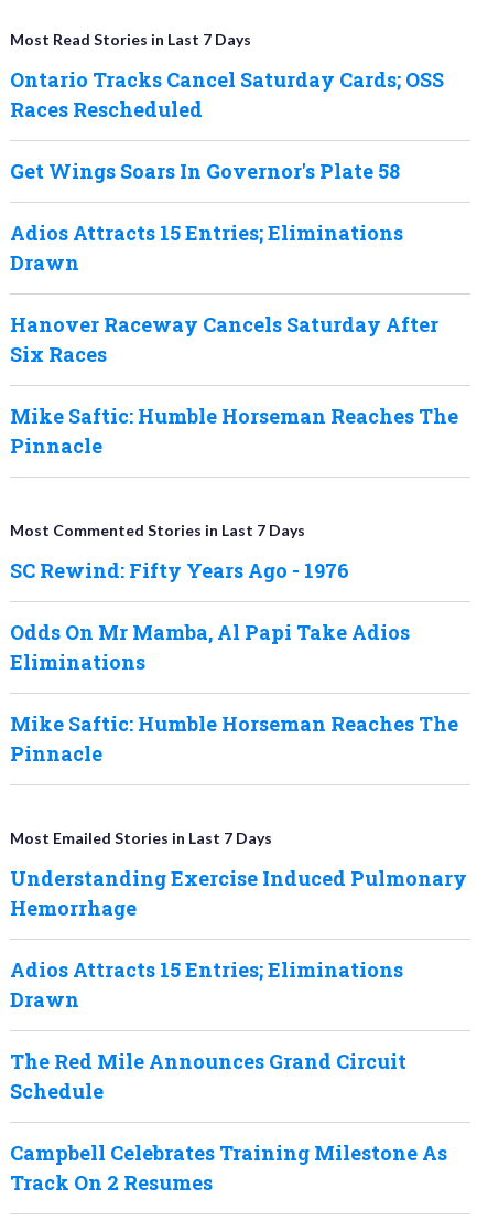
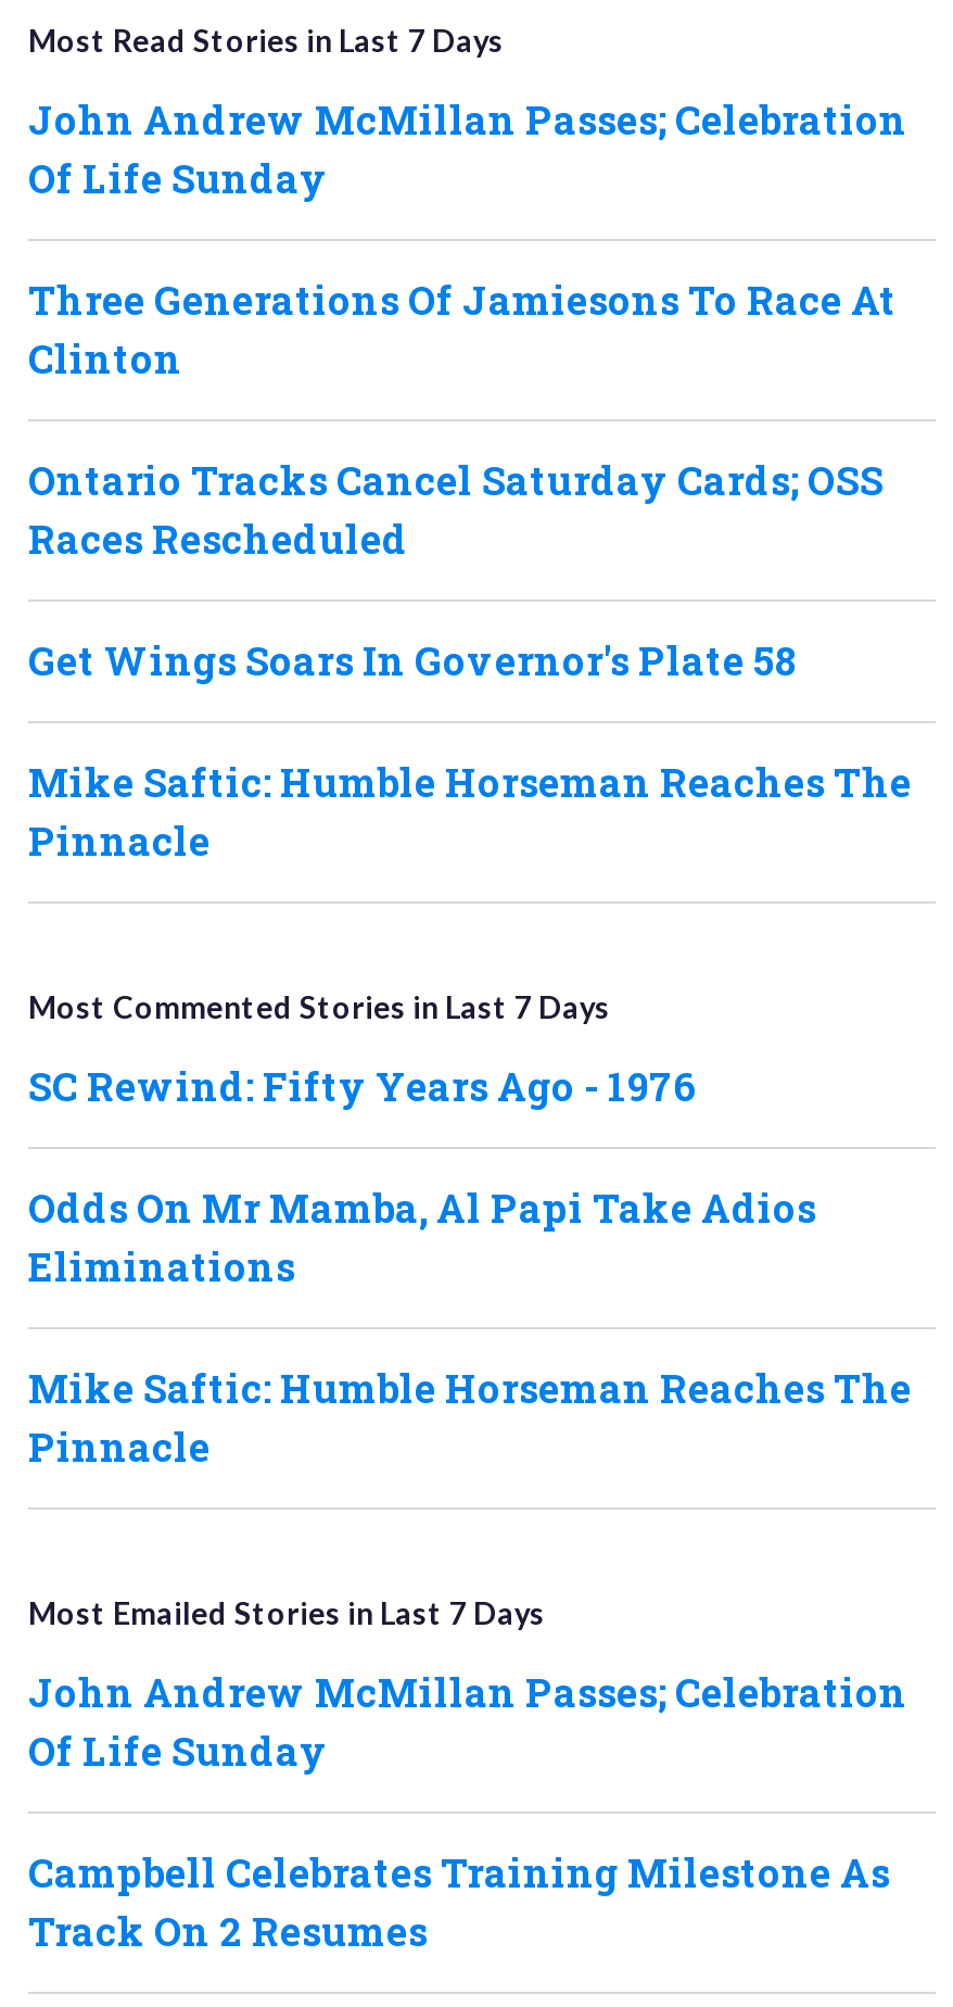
+ John Andrew McMillan Passes; Celebration
+ Of Life Sunday
+ Three Generations Of Jamiesons To Race At
+ Clinton

moved down: Ontario Tracks Cancel Saturday Cards; OSS | Races Rescheduled | Get Wings Soars In Governor's Plate 58

- Adios Attracts 15 Entries; Eliminations
- Drawn
- Hanover Raceway Cancels Saturday After
- Six Races

- Understanding Exercise Induced Pulmonary
- Hemorrhage
- Adios Attracts 15 Entries; Eliminations
- Drawn
- The Red Mile Announces Grand Circuit
- Schedule
+ John Andrew McMillan Passes; Celebration
+ Of Life Sunday
